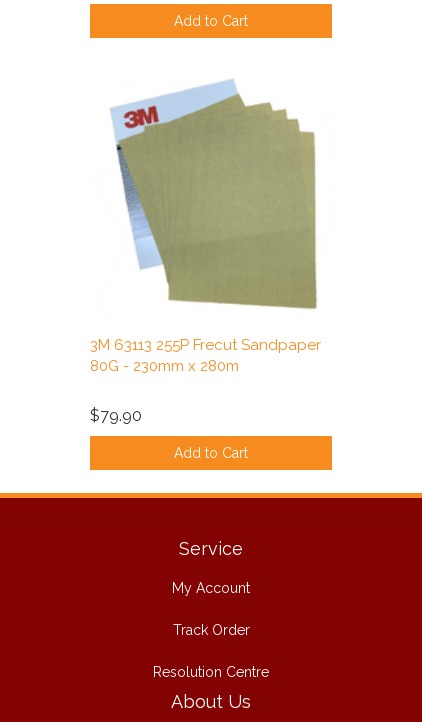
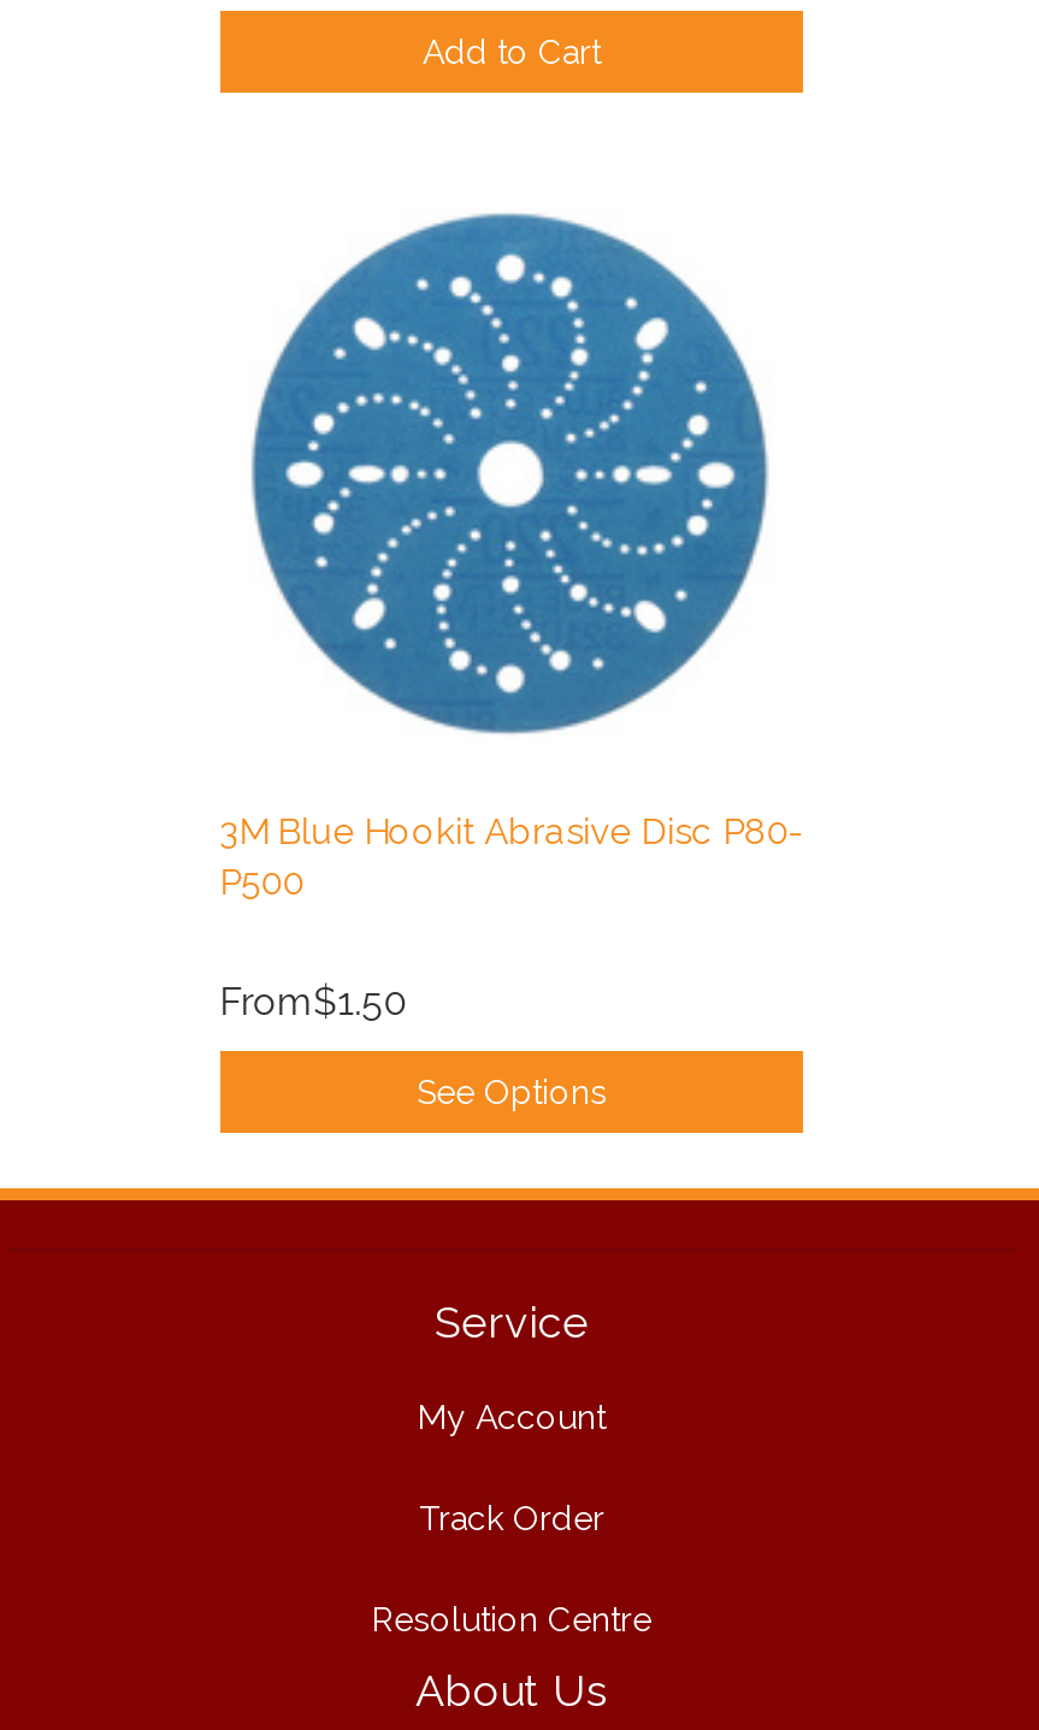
- [image]
- 3M 63113 255P Frecut Sandpaper
- 80G - 230mm x 280m
+ [image]
+ 3M Blue Hookit Abrasive Disc P80-
+ P500

- $79.90
+ From$1.50

- Add to Cart
+ See Options
